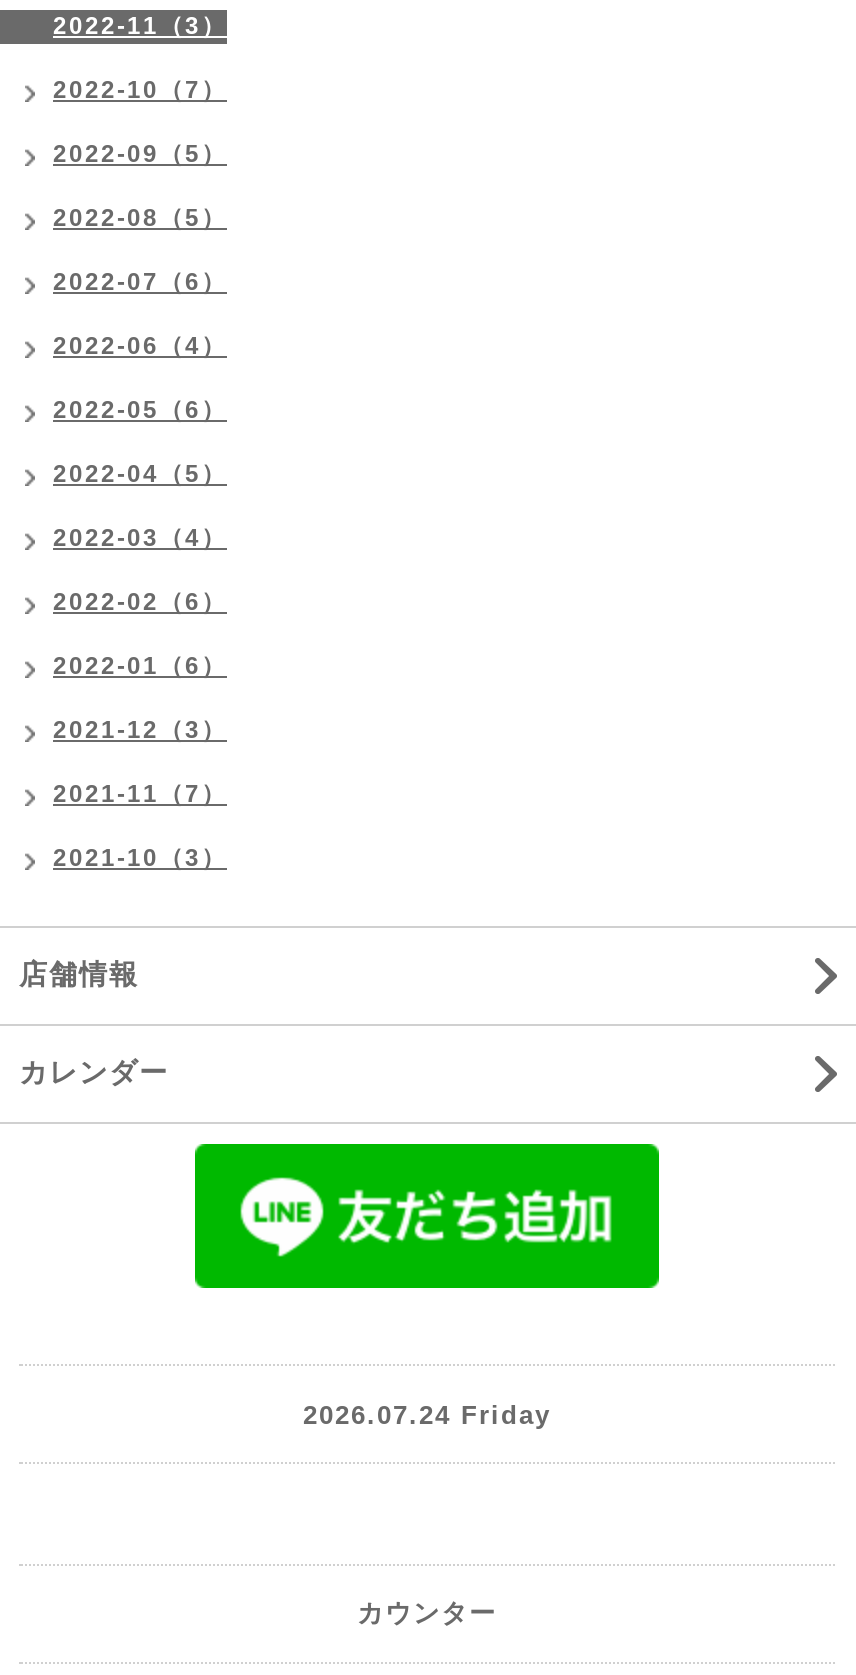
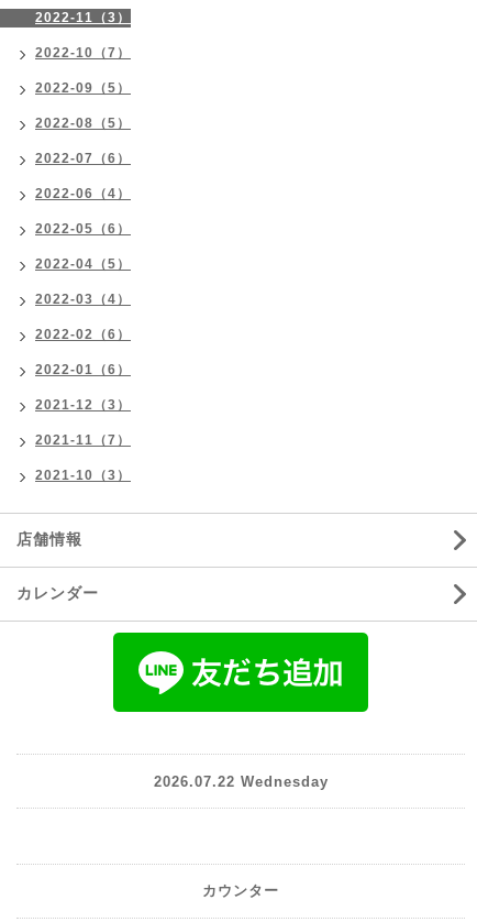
- 2026.07.24 Friday
+ 2026.07.22 Wednesday
